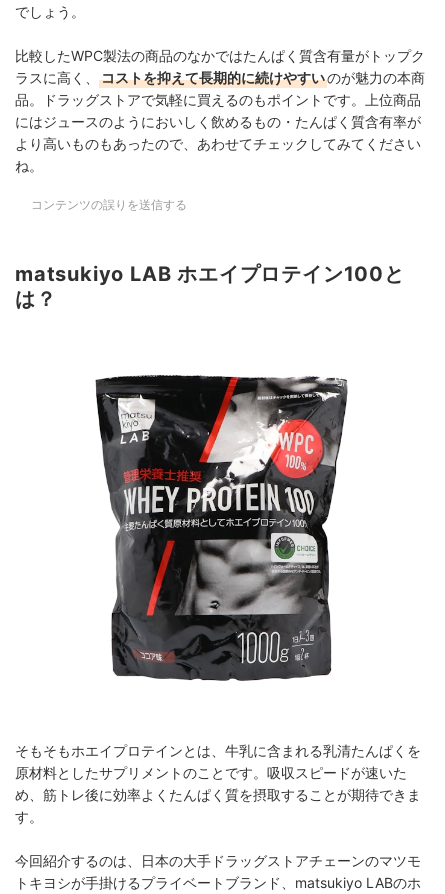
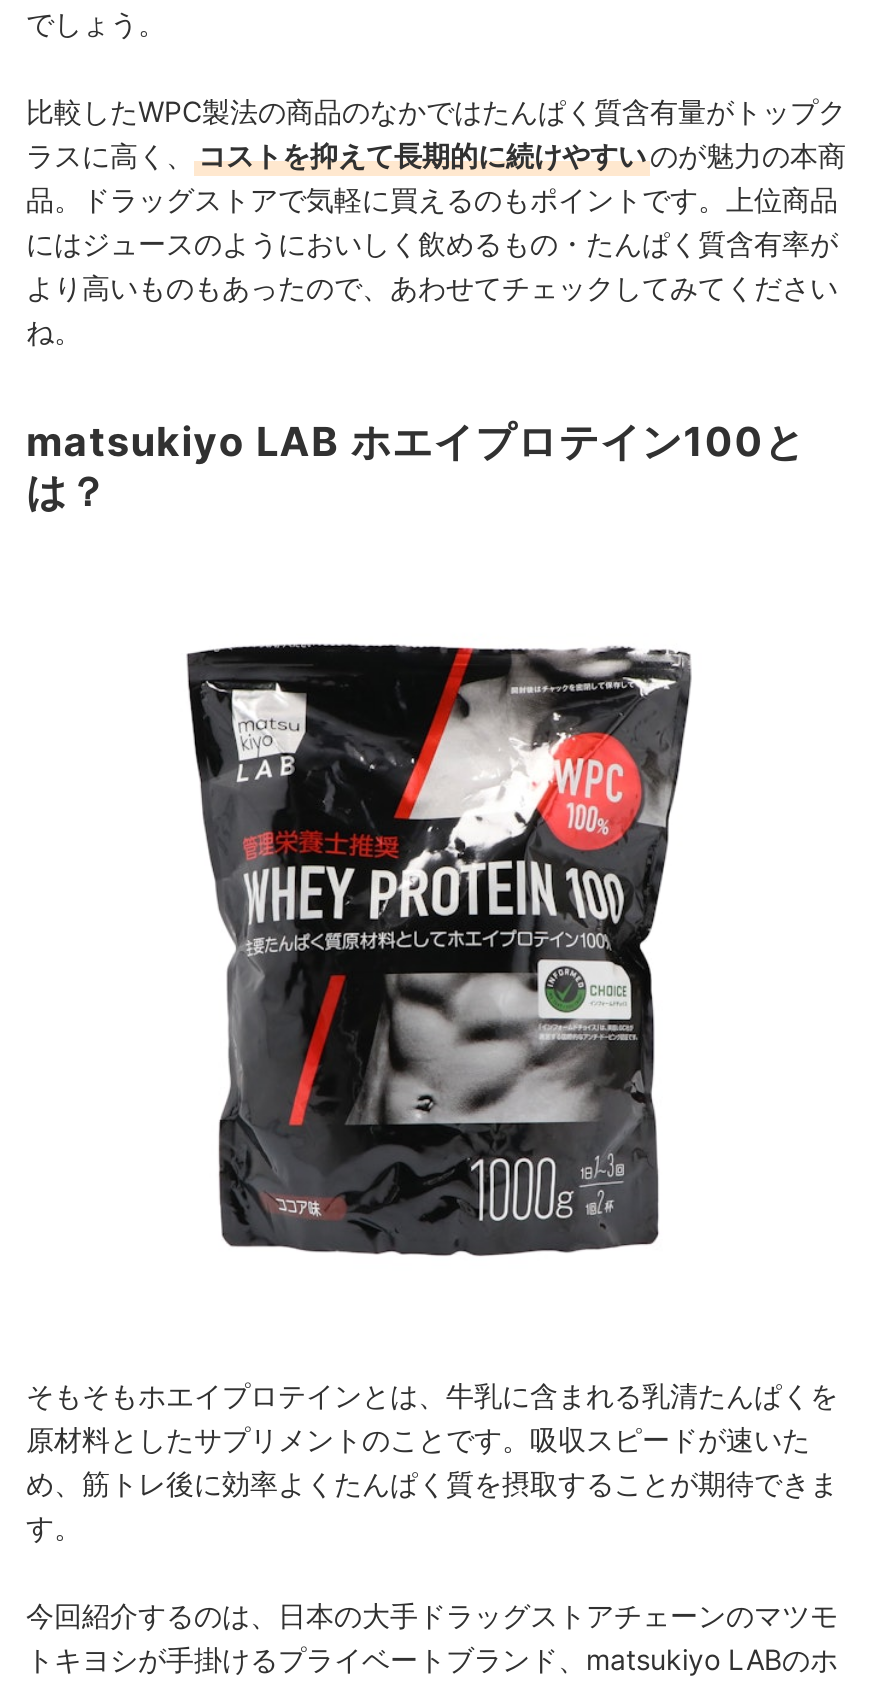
- コンテンツの誤りを送信する
